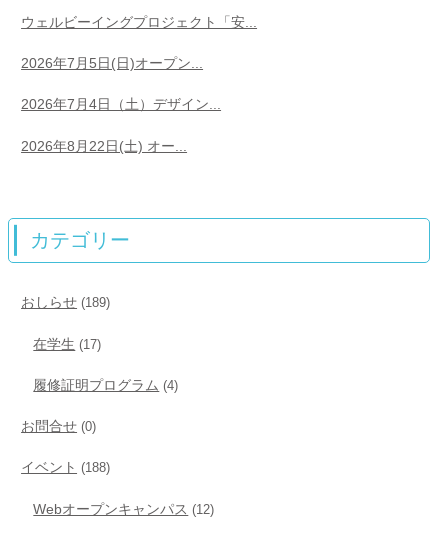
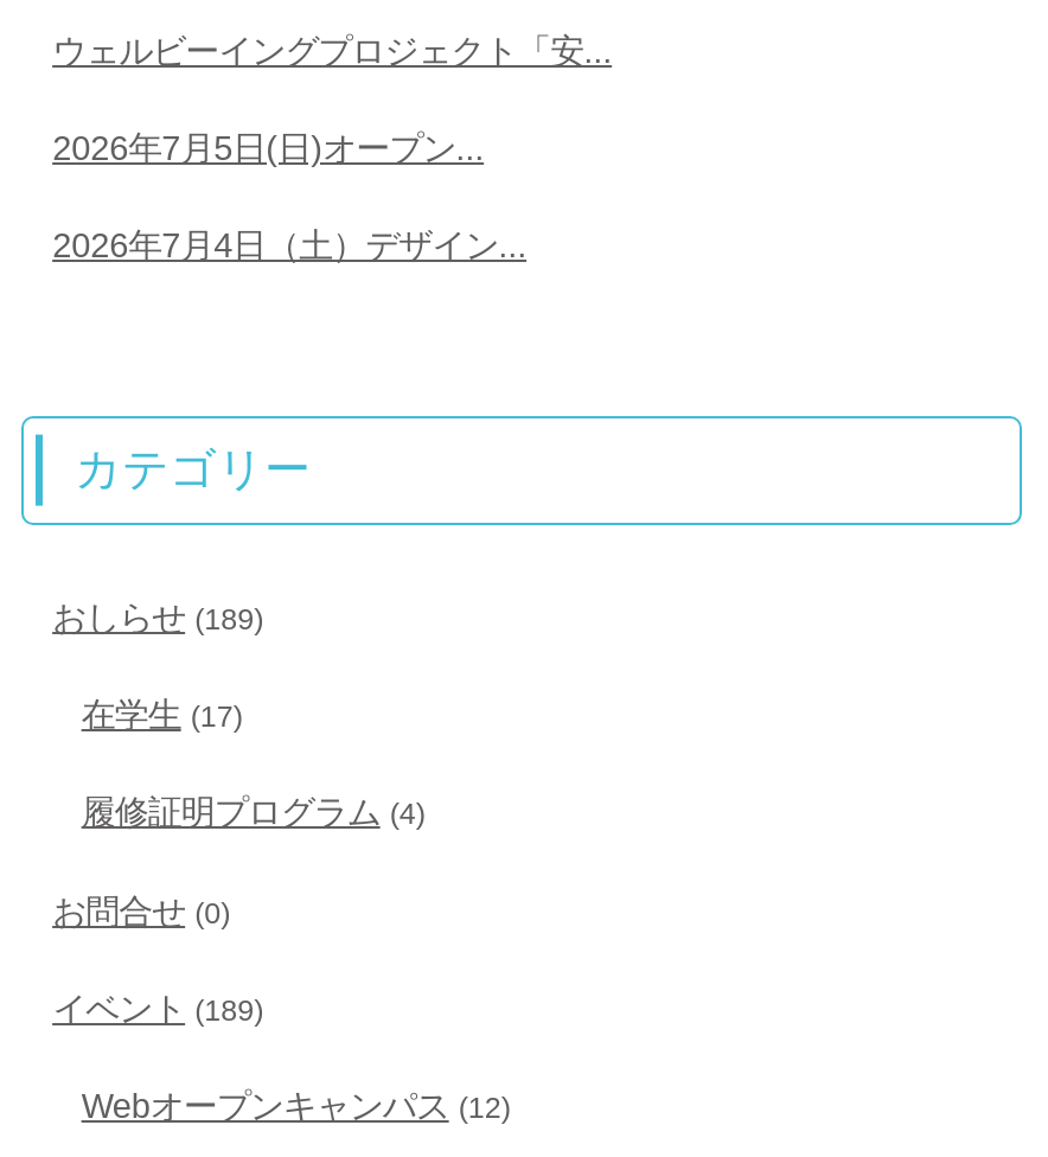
- 2026年8月22日(土) オー...

- イベント(188)
+ イベント(189)
